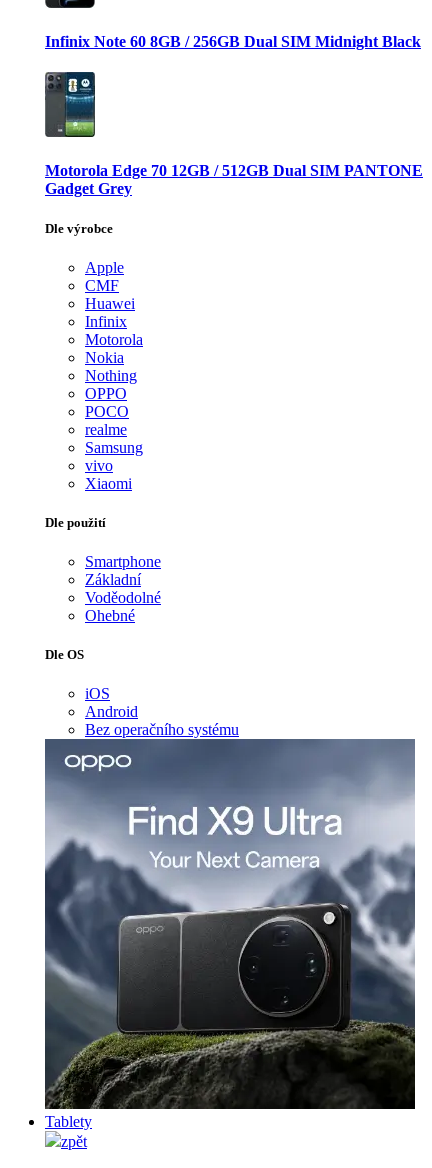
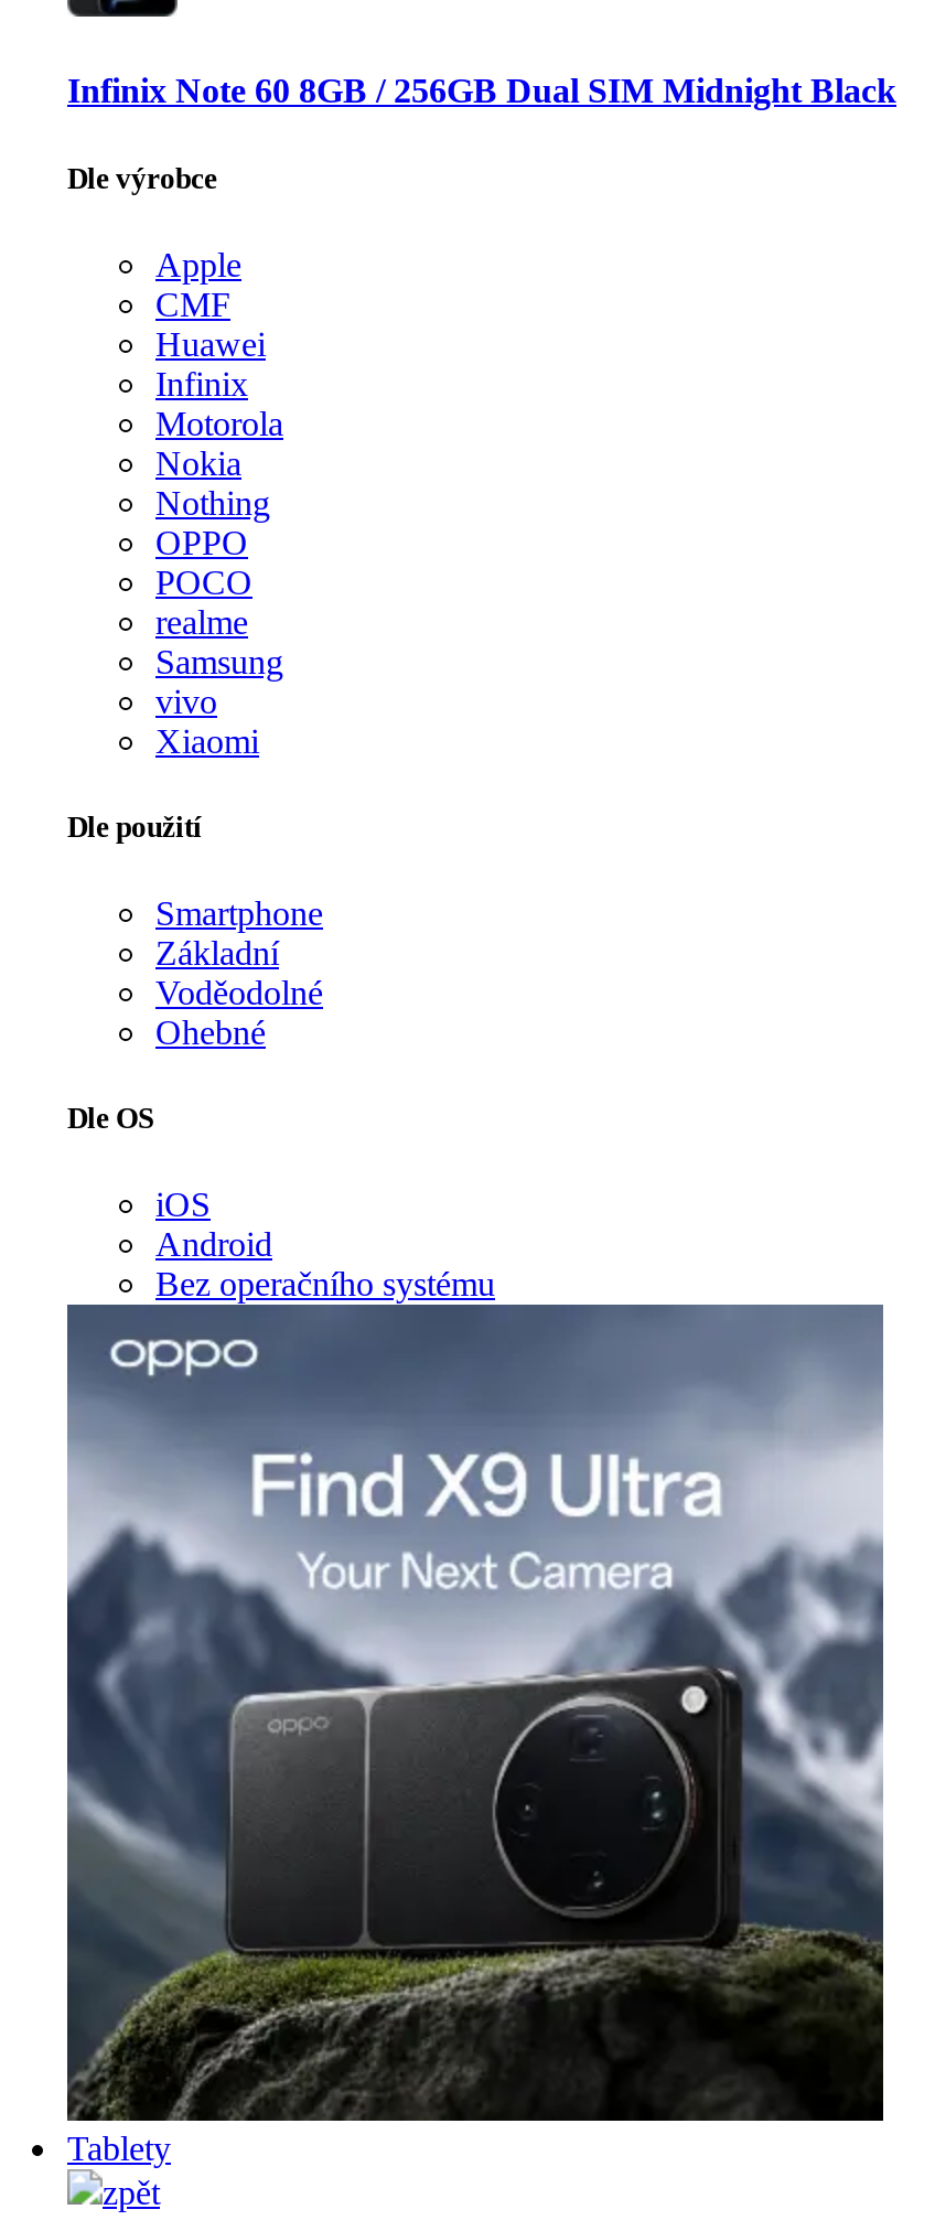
- [image]
- Motorola Edge 70 12GB / 512GB Dual SIM PANTONE
- Gadget Grey
